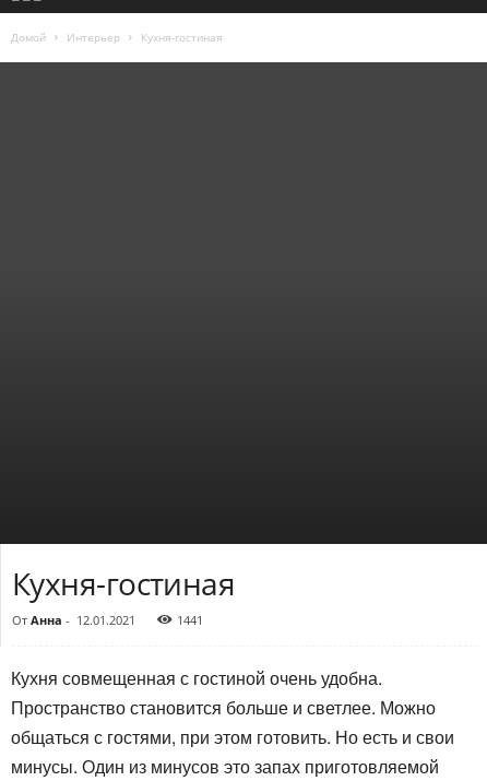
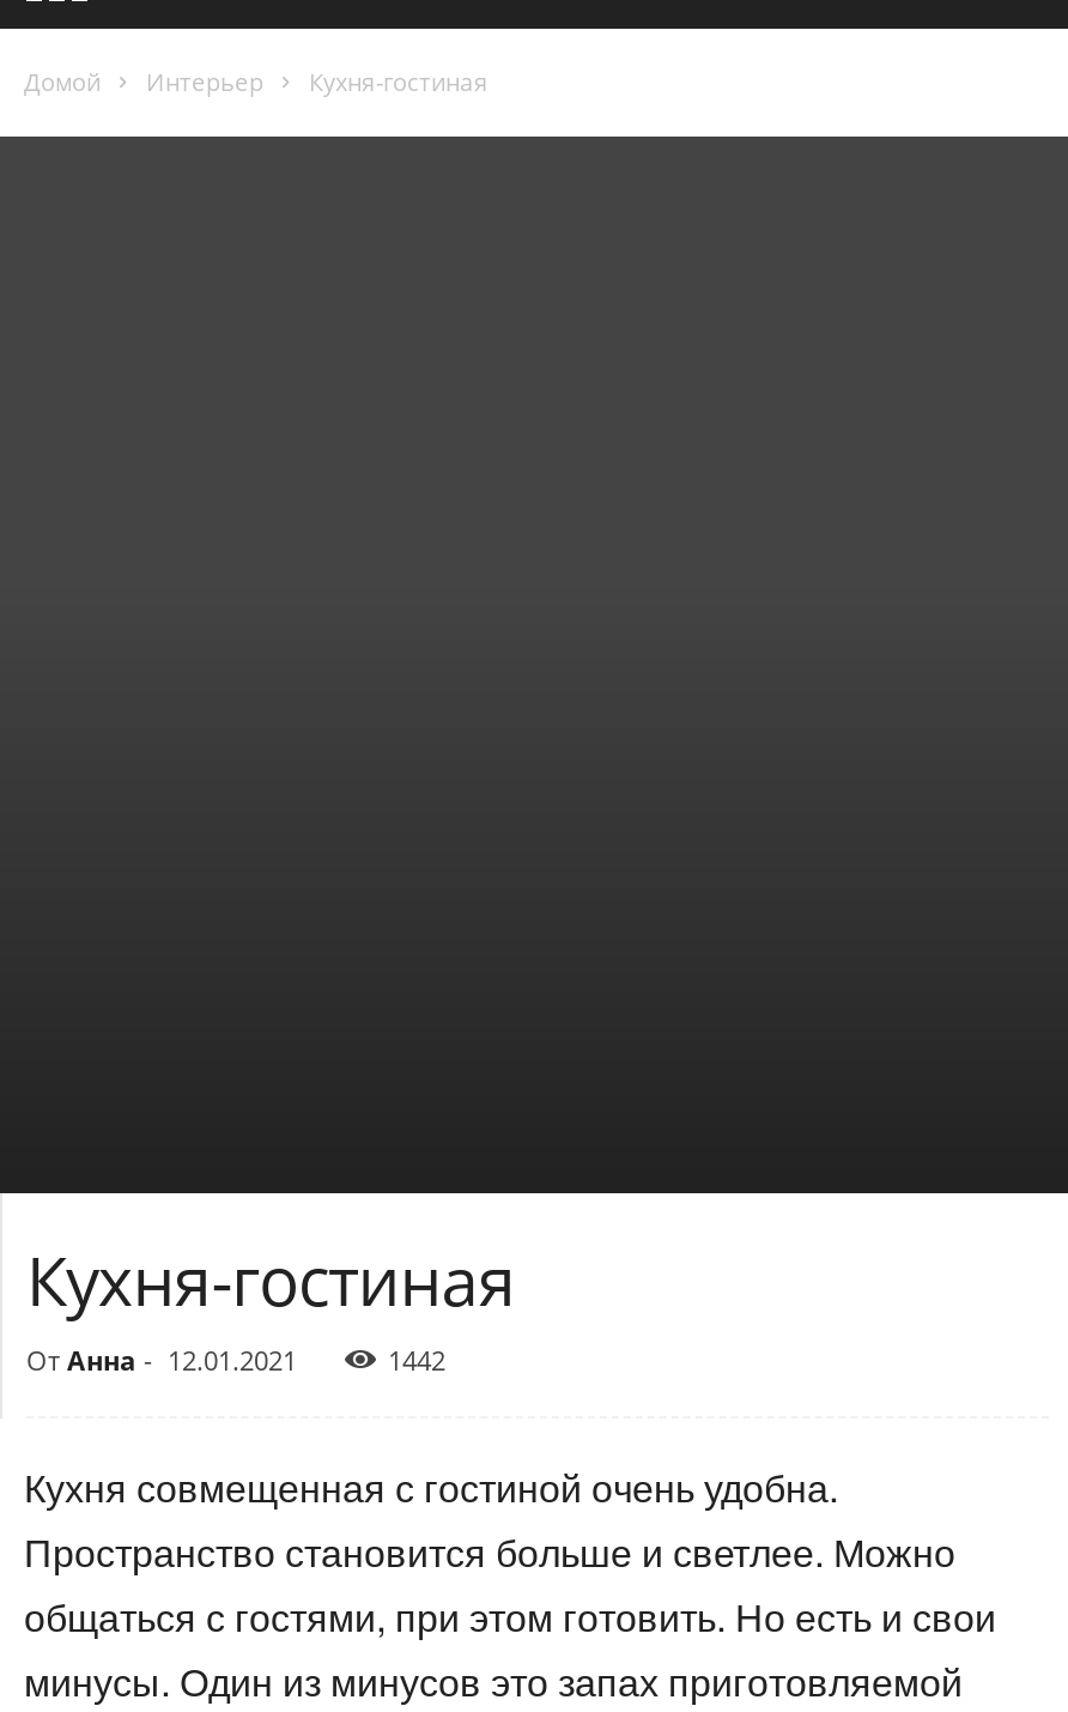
- 1441
+ 1442
